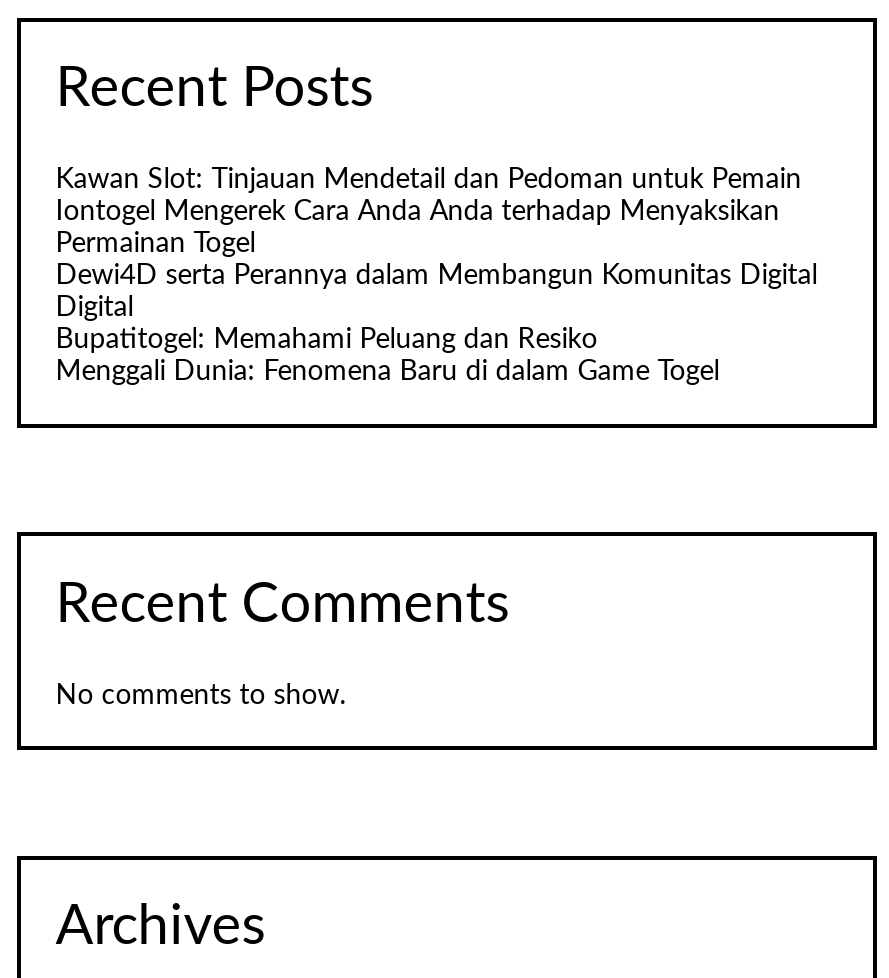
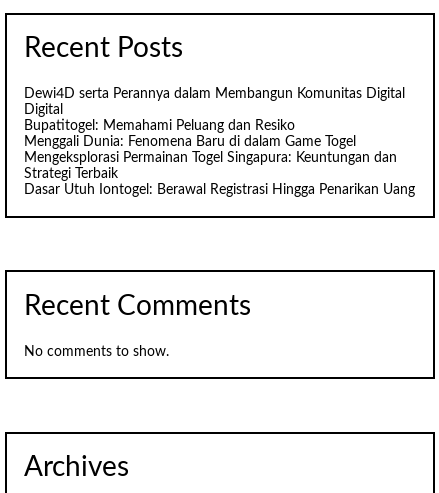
- Kawan Slot: Tinjauan Mendetail dan Pedoman untuk Pemain
- Iontogel Mengerek Cara Anda Anda terhadap Menyaksikan
- Permainan Togel

moved up: Dewi4D serta Perannya dalam Membangun Komunitas Digital | Digital | Bupatitogel: Memahami Peluang dan Resiko | Menggali Dunia: Fenomena Baru di dalam Game Togel

+ Mengeksplorasi Permainan Togel Singapura: Keuntungan dan
+ Strategi Terbaik
+ Dasar Utuh Iontogel: Berawal Registrasi Hingga Penarikan Uang
